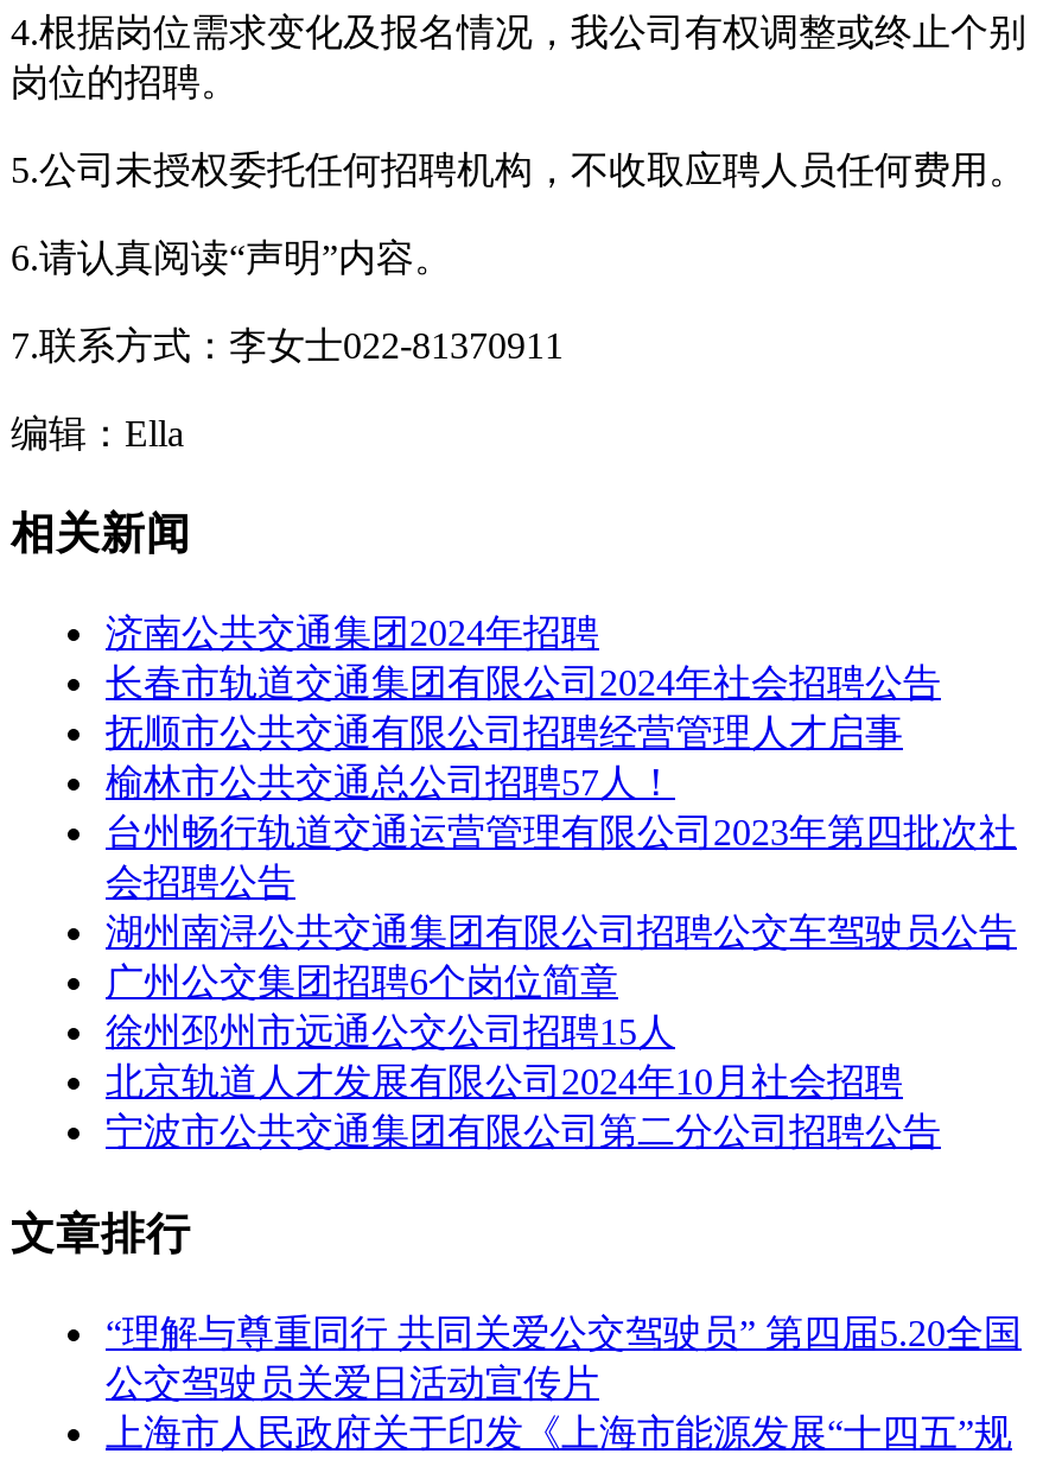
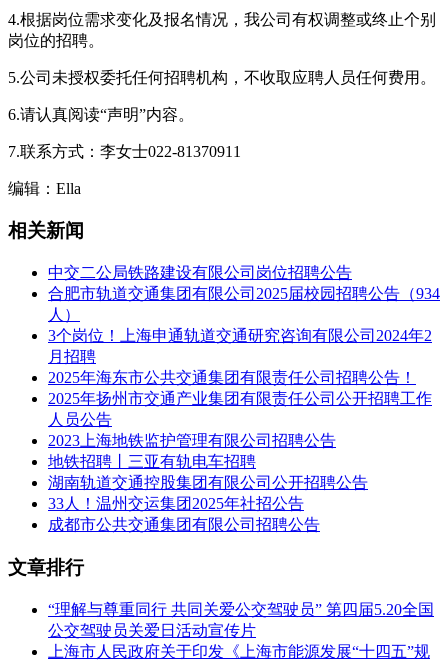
- 济南公共交通集团2024年招聘
- 长春市轨道交通集团有限公司2024年社会招聘公告
- 抚顺市公共交通有限公司招聘经营管理人才启事
- 榆林市公共交通总公司招聘57人！
- 台州畅行轨道交通运营管理有限公司2023年第四批次社
- 会招聘公告
- 湖州南浔公共交通集团有限公司招聘公交车驾驶员公告
- 广州公交集团招聘6个岗位简章
- 徐州邳州市远通公交公司招聘15人
- 北京轨道人才发展有限公司2024年10月社会招聘
- 宁波市公共交通集团有限公司第二分公司招聘公告
+ 中交二公局铁路建设有限公司岗位招聘公告
+ 合肥市轨道交通集团有限公司2025届校园招聘公告（934
+ 人）
+ 3个岗位！上海申通轨道交通研究咨询有限公司2024年2
+ 月招聘
+ 2025年海东市公共交通集团有限责任公司招聘公告！
+ 2025年扬州市交通产业集团有限责任公司公开招聘工作
+ 人员公告
+ 2023上海地铁监护管理有限公司招聘公告
+ 地铁招聘丨三亚有轨电车招聘
+ 湖南轨道交通控股集团有限公司公开招聘公告
+ 33人！温州交运集团2025年社招公告
+ 成都市公共交通集团有限公司招聘公告
